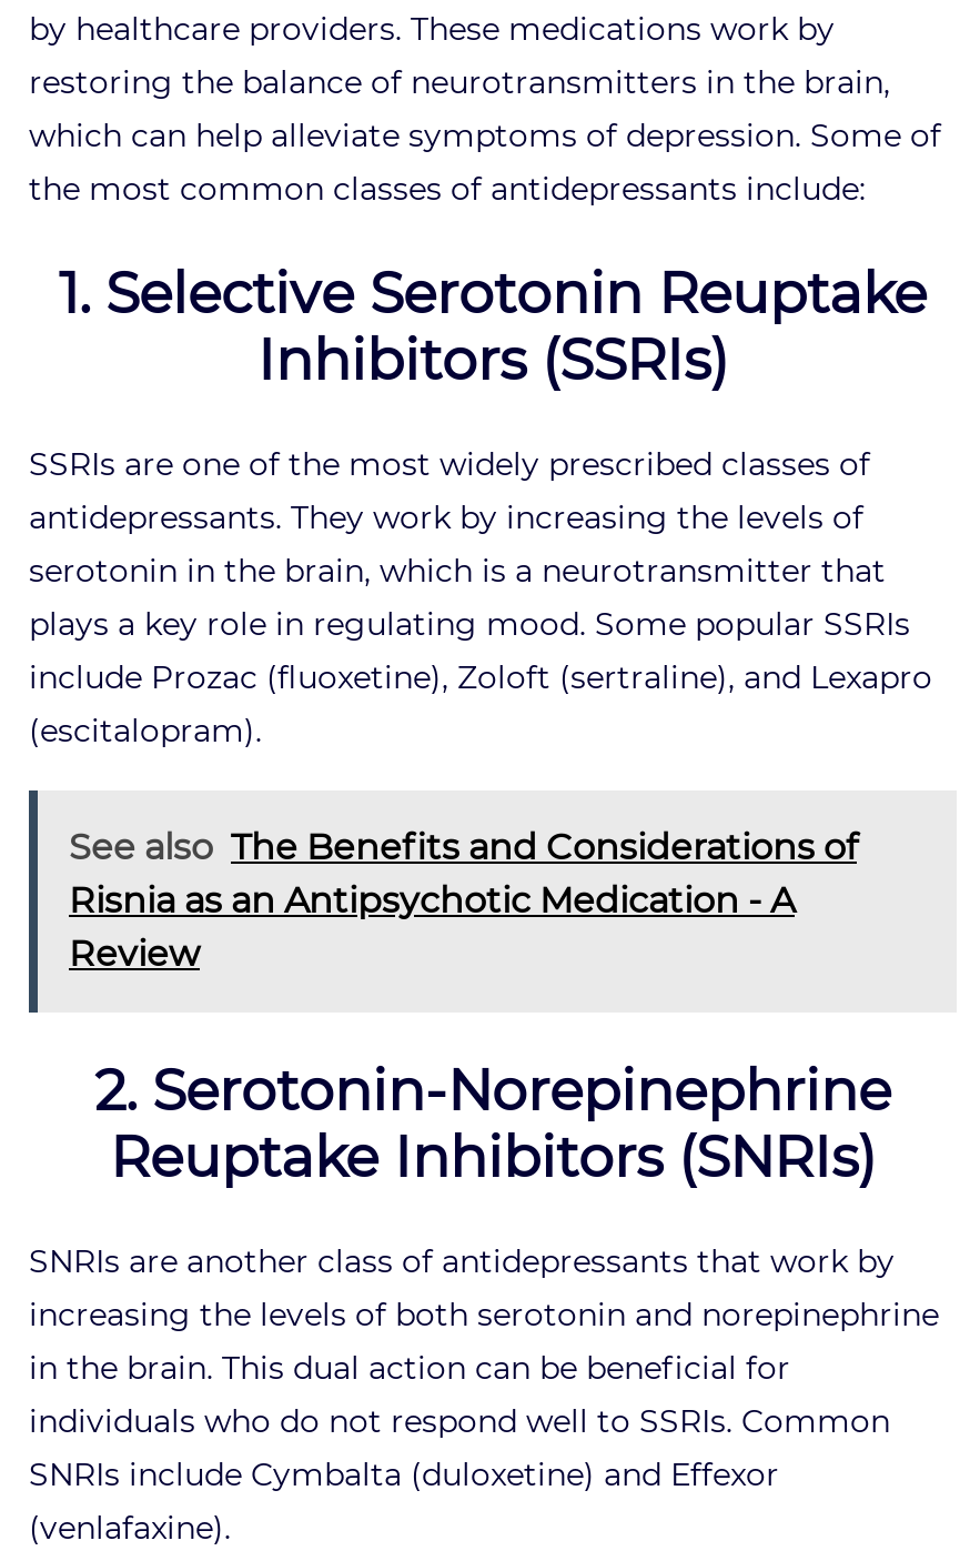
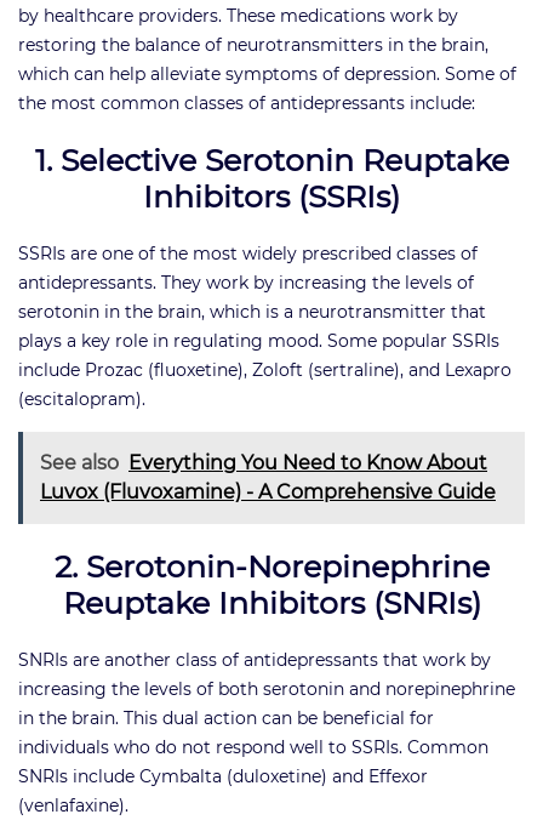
- See also The Benefits and Considerations of
- Risnia as an Antipsychotic Medication - A
- Review
+ See also Everything You Need to Know About
+ Luvox (Fluvoxamine) - A Comprehensive Guide
